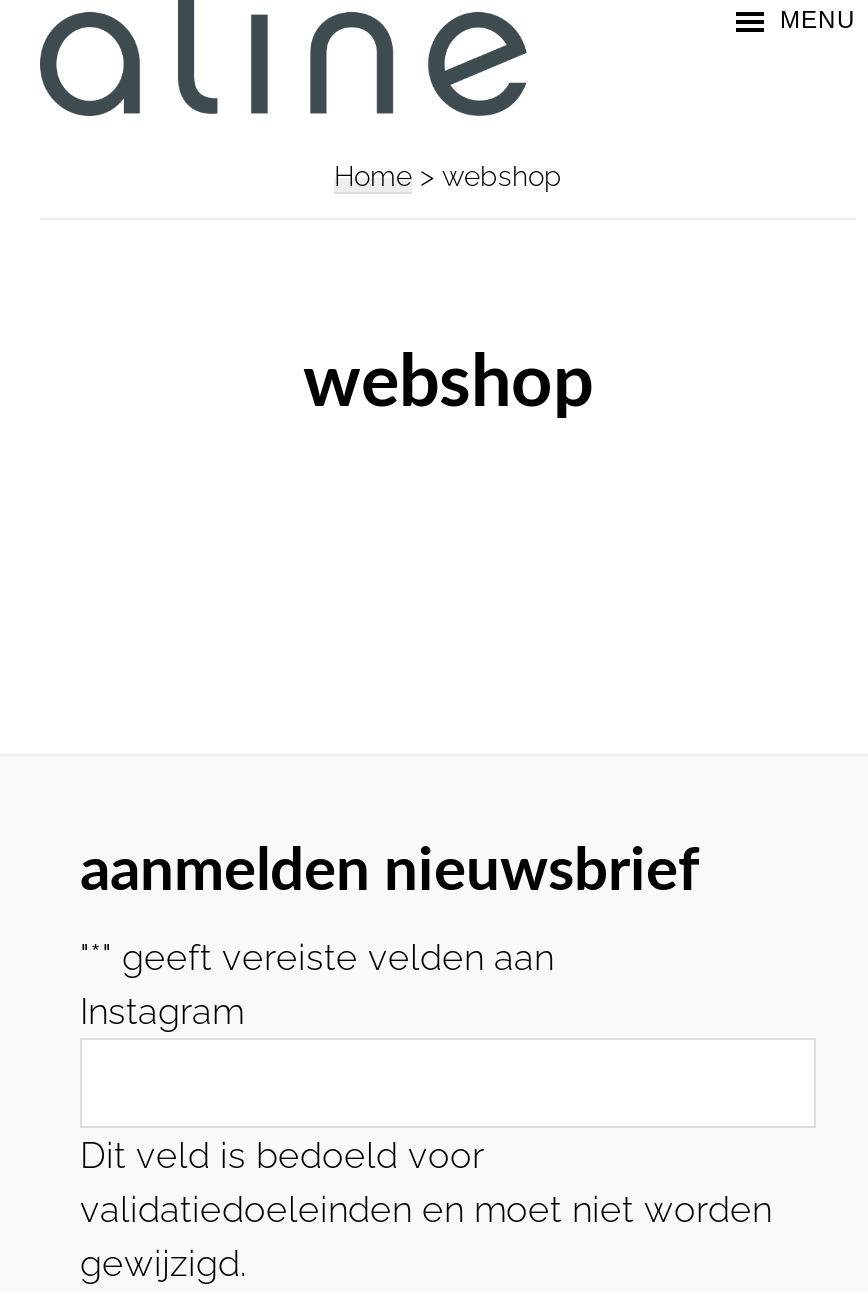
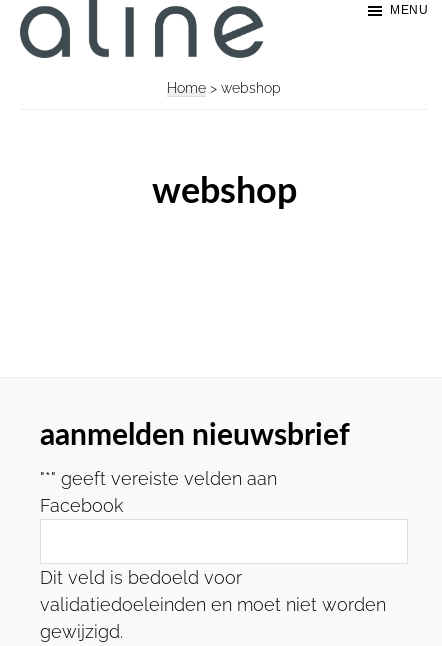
- Instagram
+ Facebook
